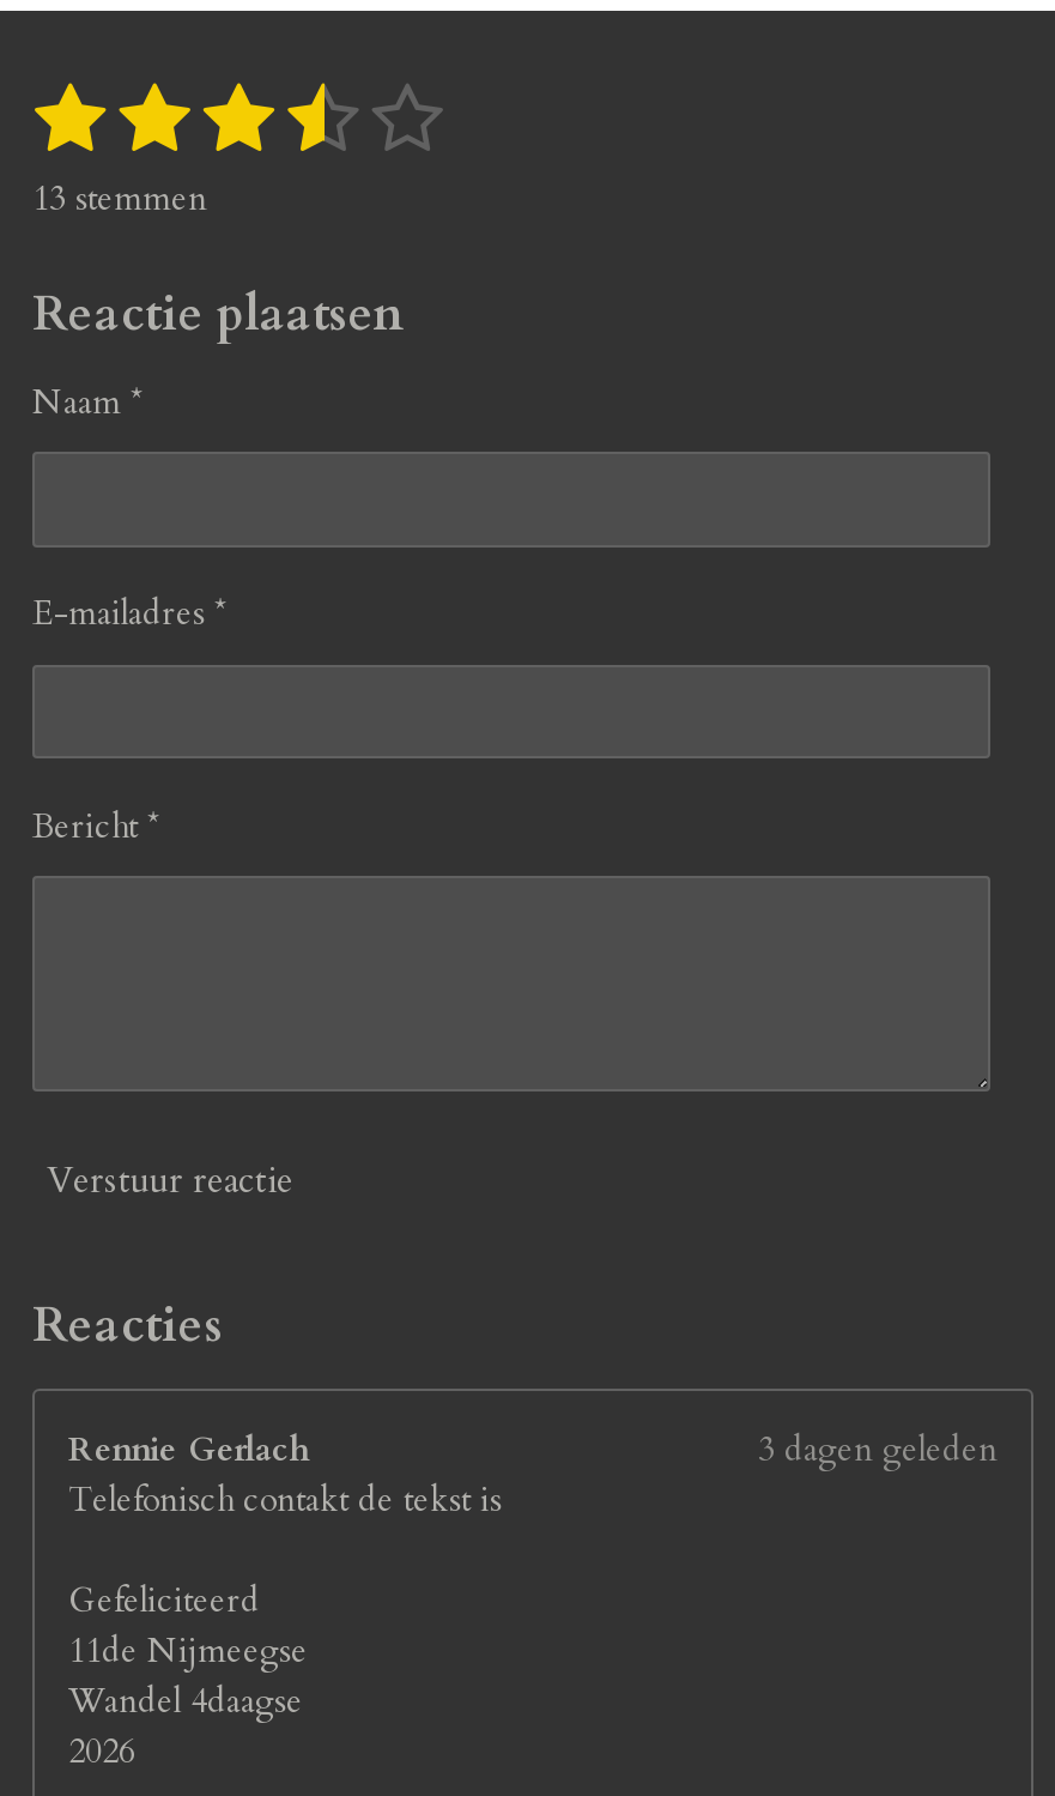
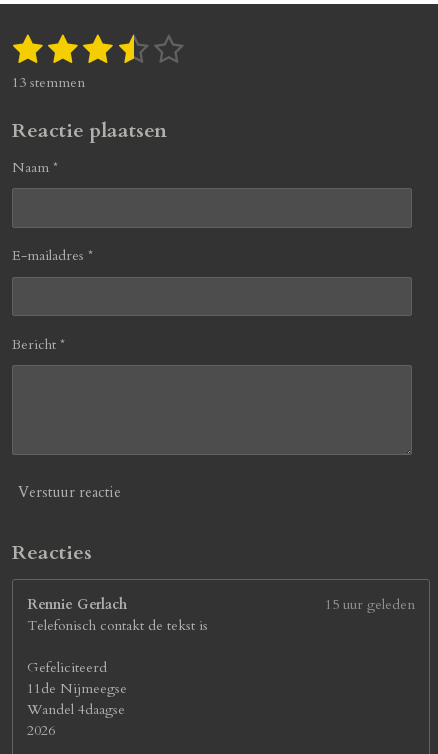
- 3 dagen geleden
+ 15 uur geleden
